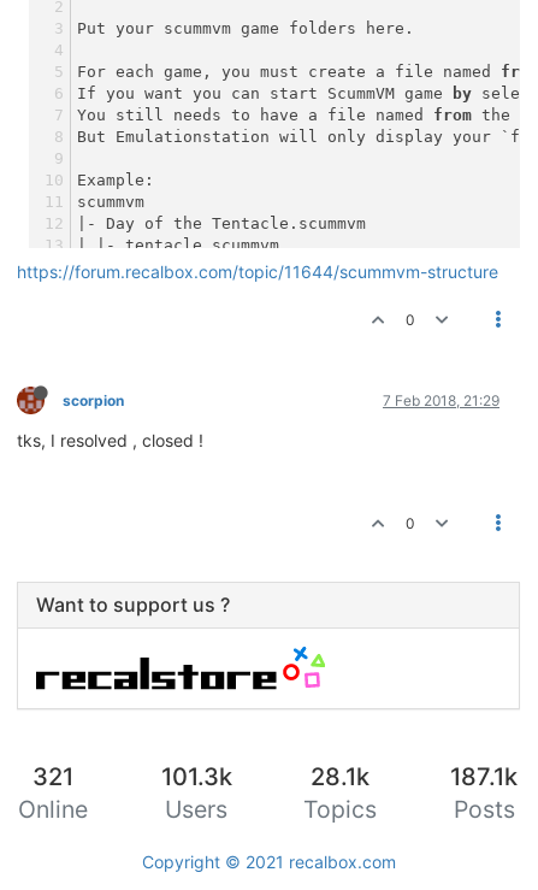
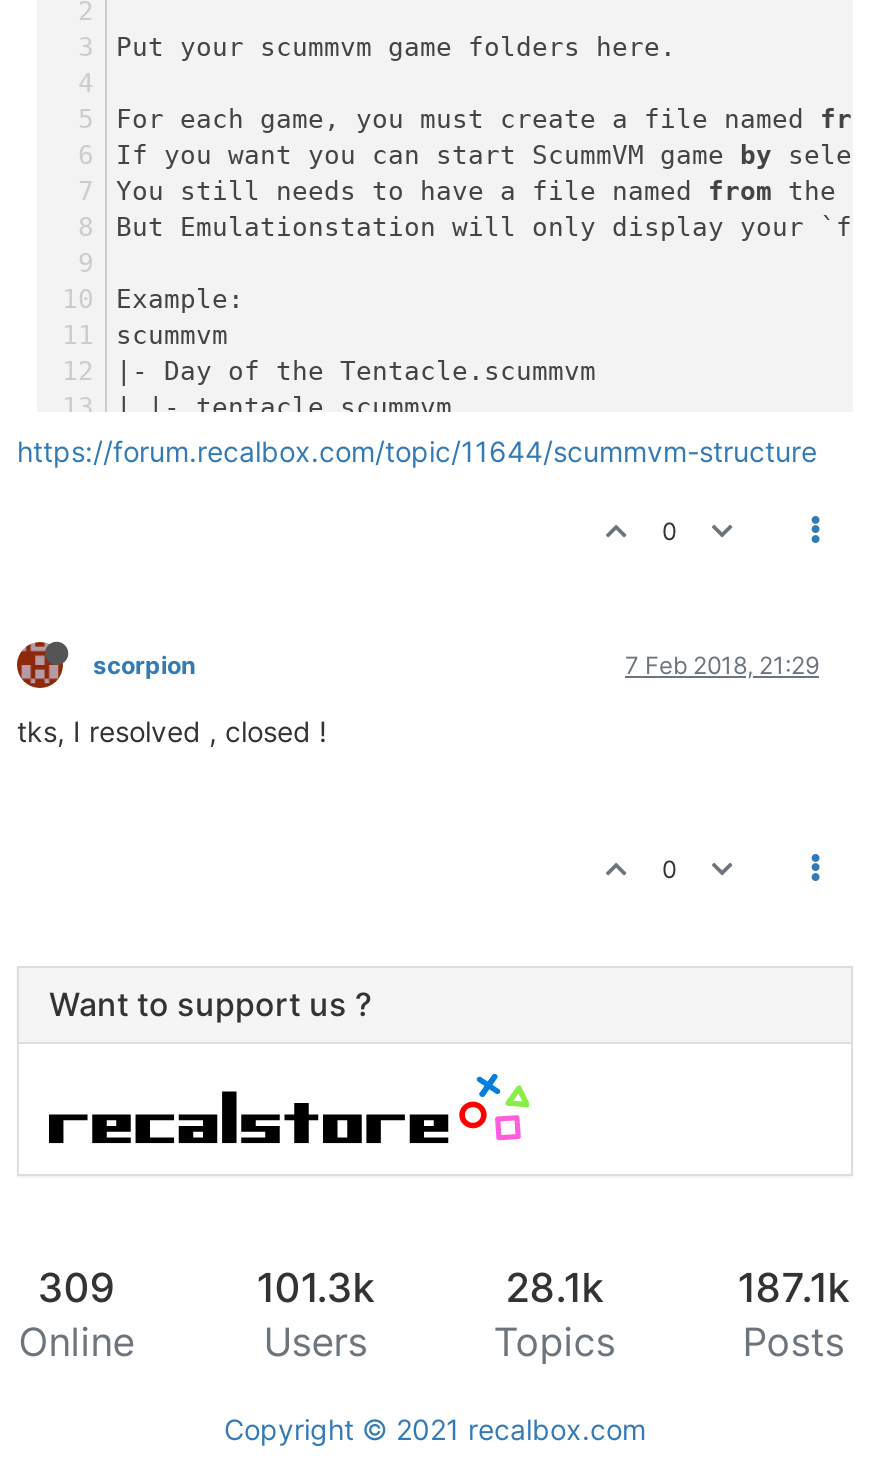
- 321
+ 309
